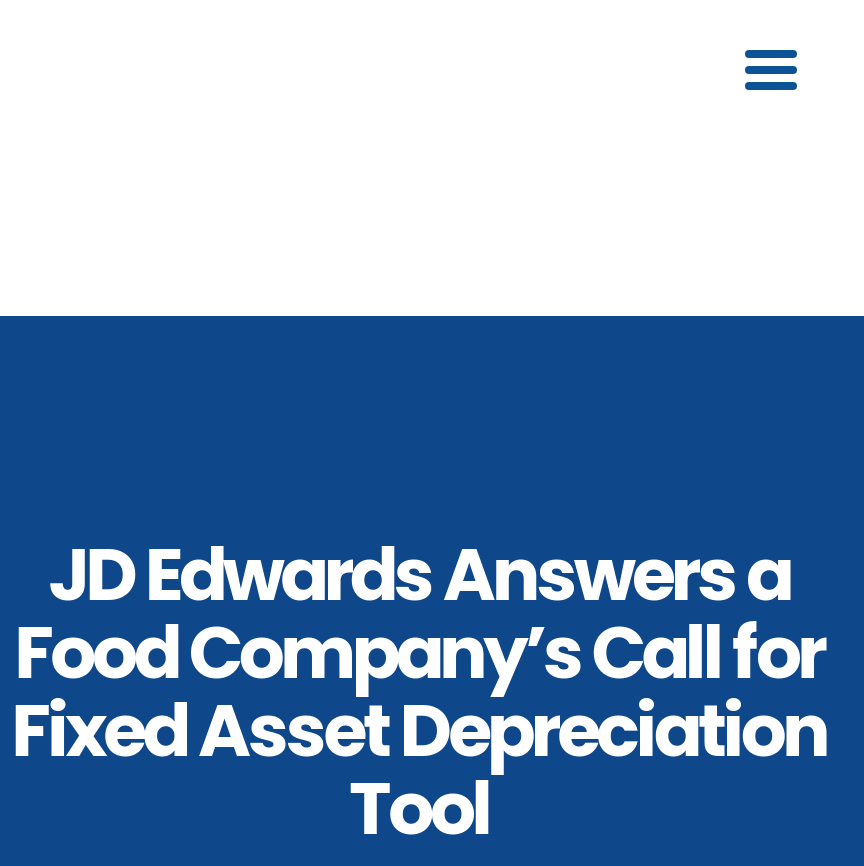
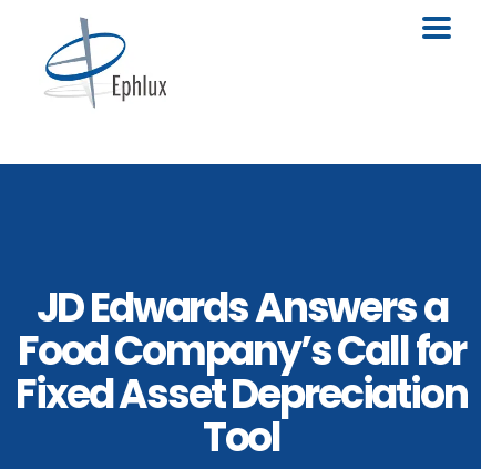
+ [image]
